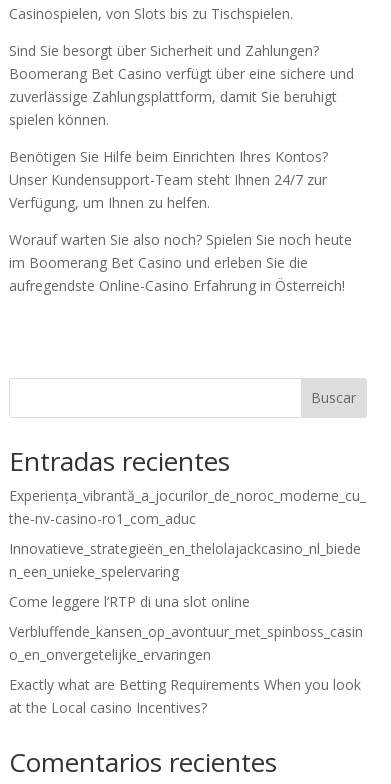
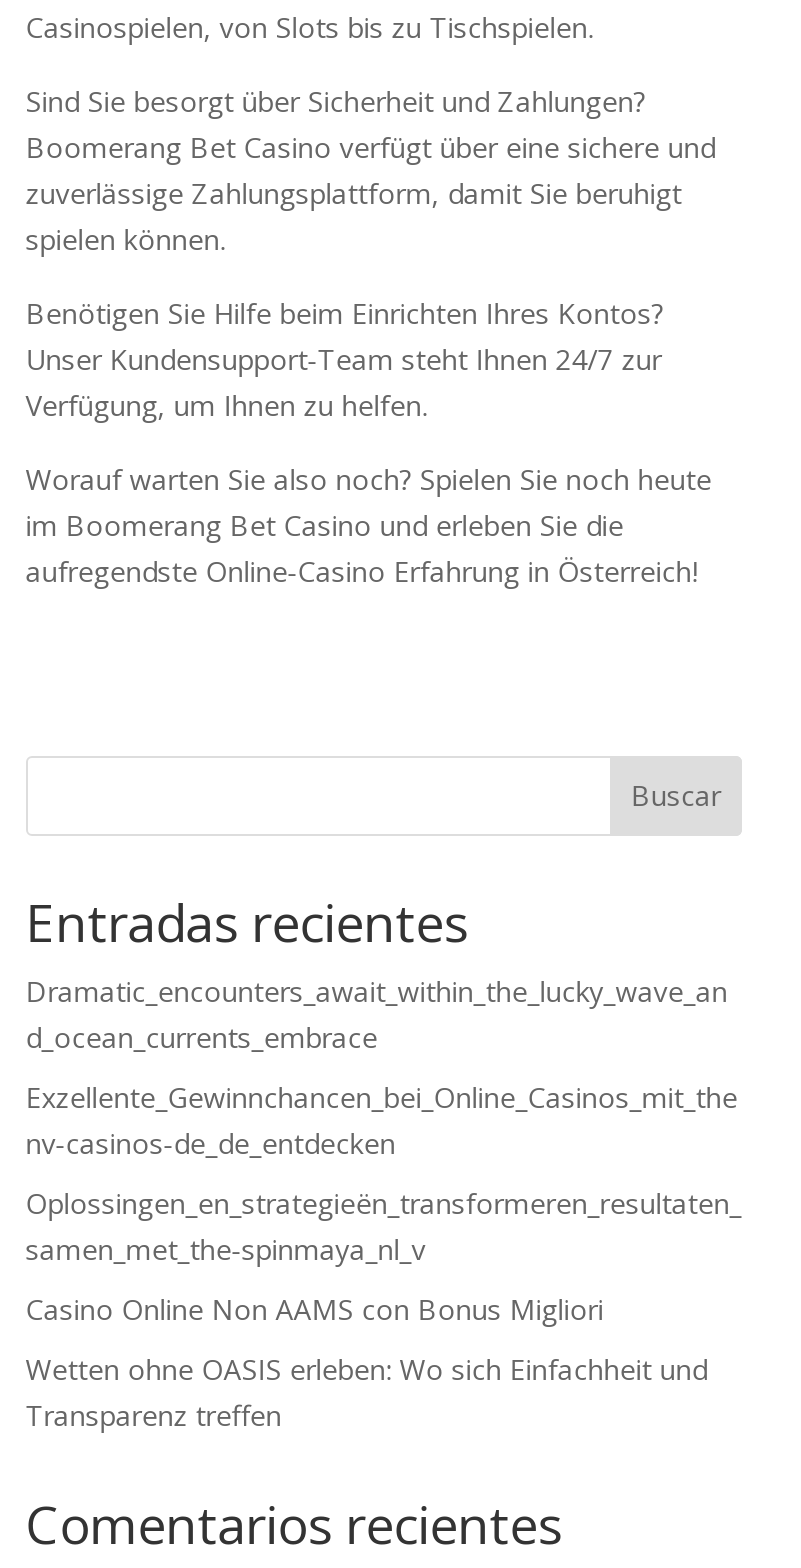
- Experiența_vibrantă_a_jocurilor_de_noroc_moderne_cu_
- the-nv-casino-ro1_com_aduc
+ Dramatic_encounters_await_within_the_lucky_wave_an
+ d_ocean_currents_embrace

- Innovatieve_strategieën_en_thelolajackcasino_nl_biede
- n_een_unieke_spelervaring
+ Exzellente_Gewinnchancen_bei_Online_Casinos_mit_the
+ nv-casinos-de_de_entdecken

- Come leggere l’RTP di una slot online
+ Oplossingen_en_strategieën_transformeren_resultaten_
+ samen_met_the-spinmaya_nl_v

- Verbluffende_kansen_op_avontuur_met_spinboss_casin
- o_en_onvergetelijke_ervaringen
+ Casino Online Non AAMS con Bonus Migliori

- Exactly what are Betting Requirements When you look
- at the Local casino Incentives?
+ Wetten ohne OASIS erleben: Wo sich Einfachheit und
+ Transparenz treffen
